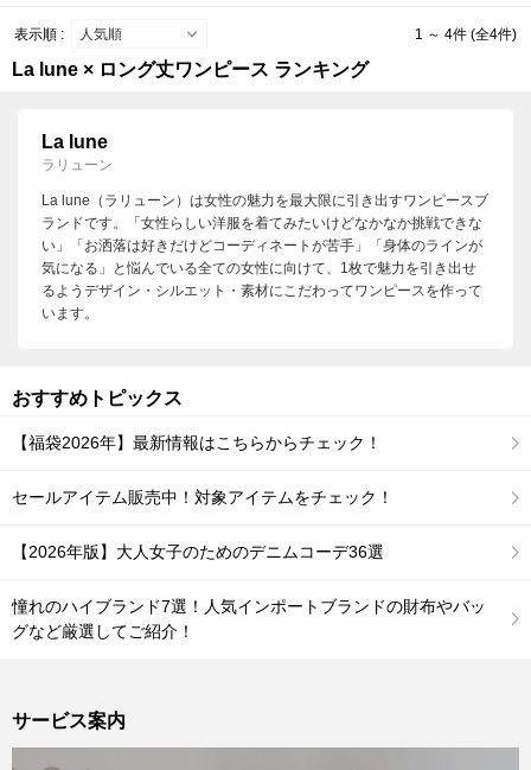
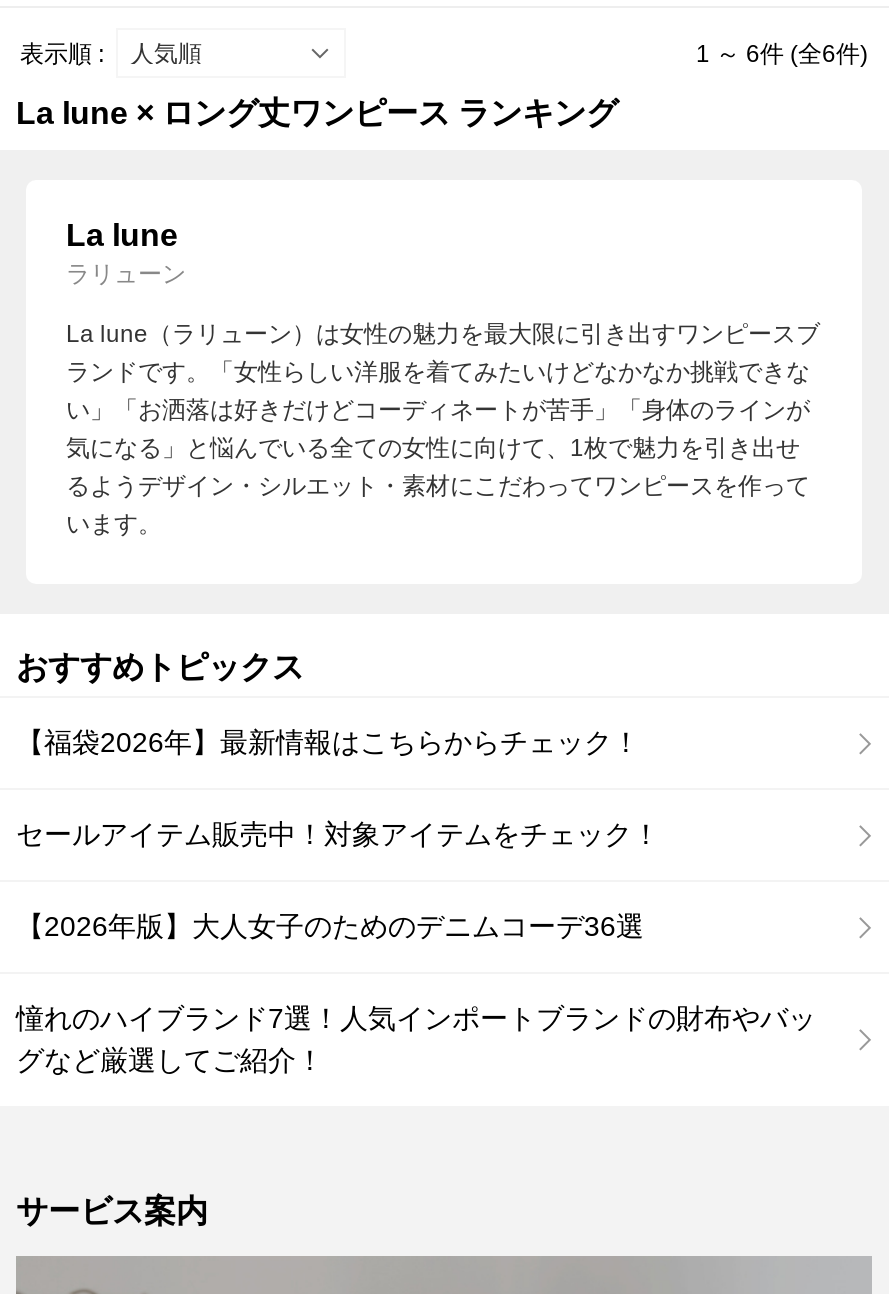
- 1 ～ 4件 (全4件)
+ 1 ～ 6件 (全6件)
